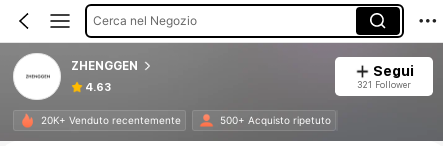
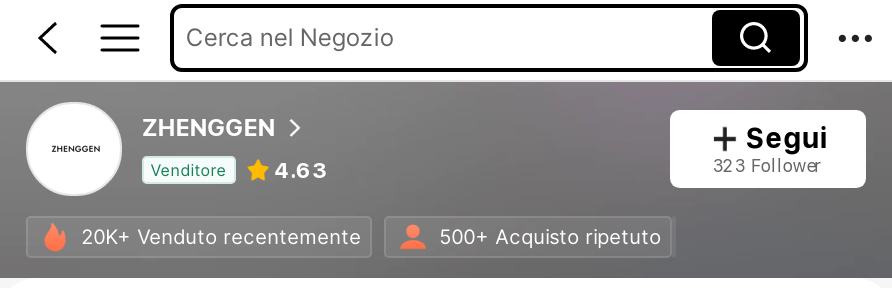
- 321 Follower
+ 323 Follower

+ Venditore
